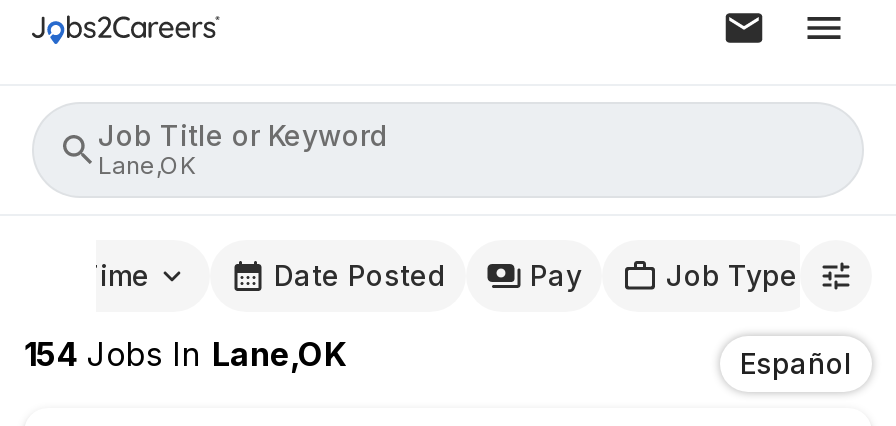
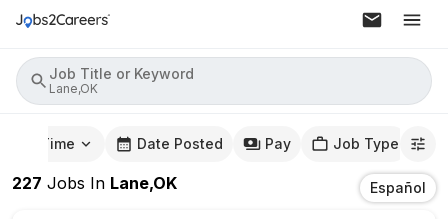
- 154 Jobs In Lane,OK
+ 227 Jobs In Lane,OK
